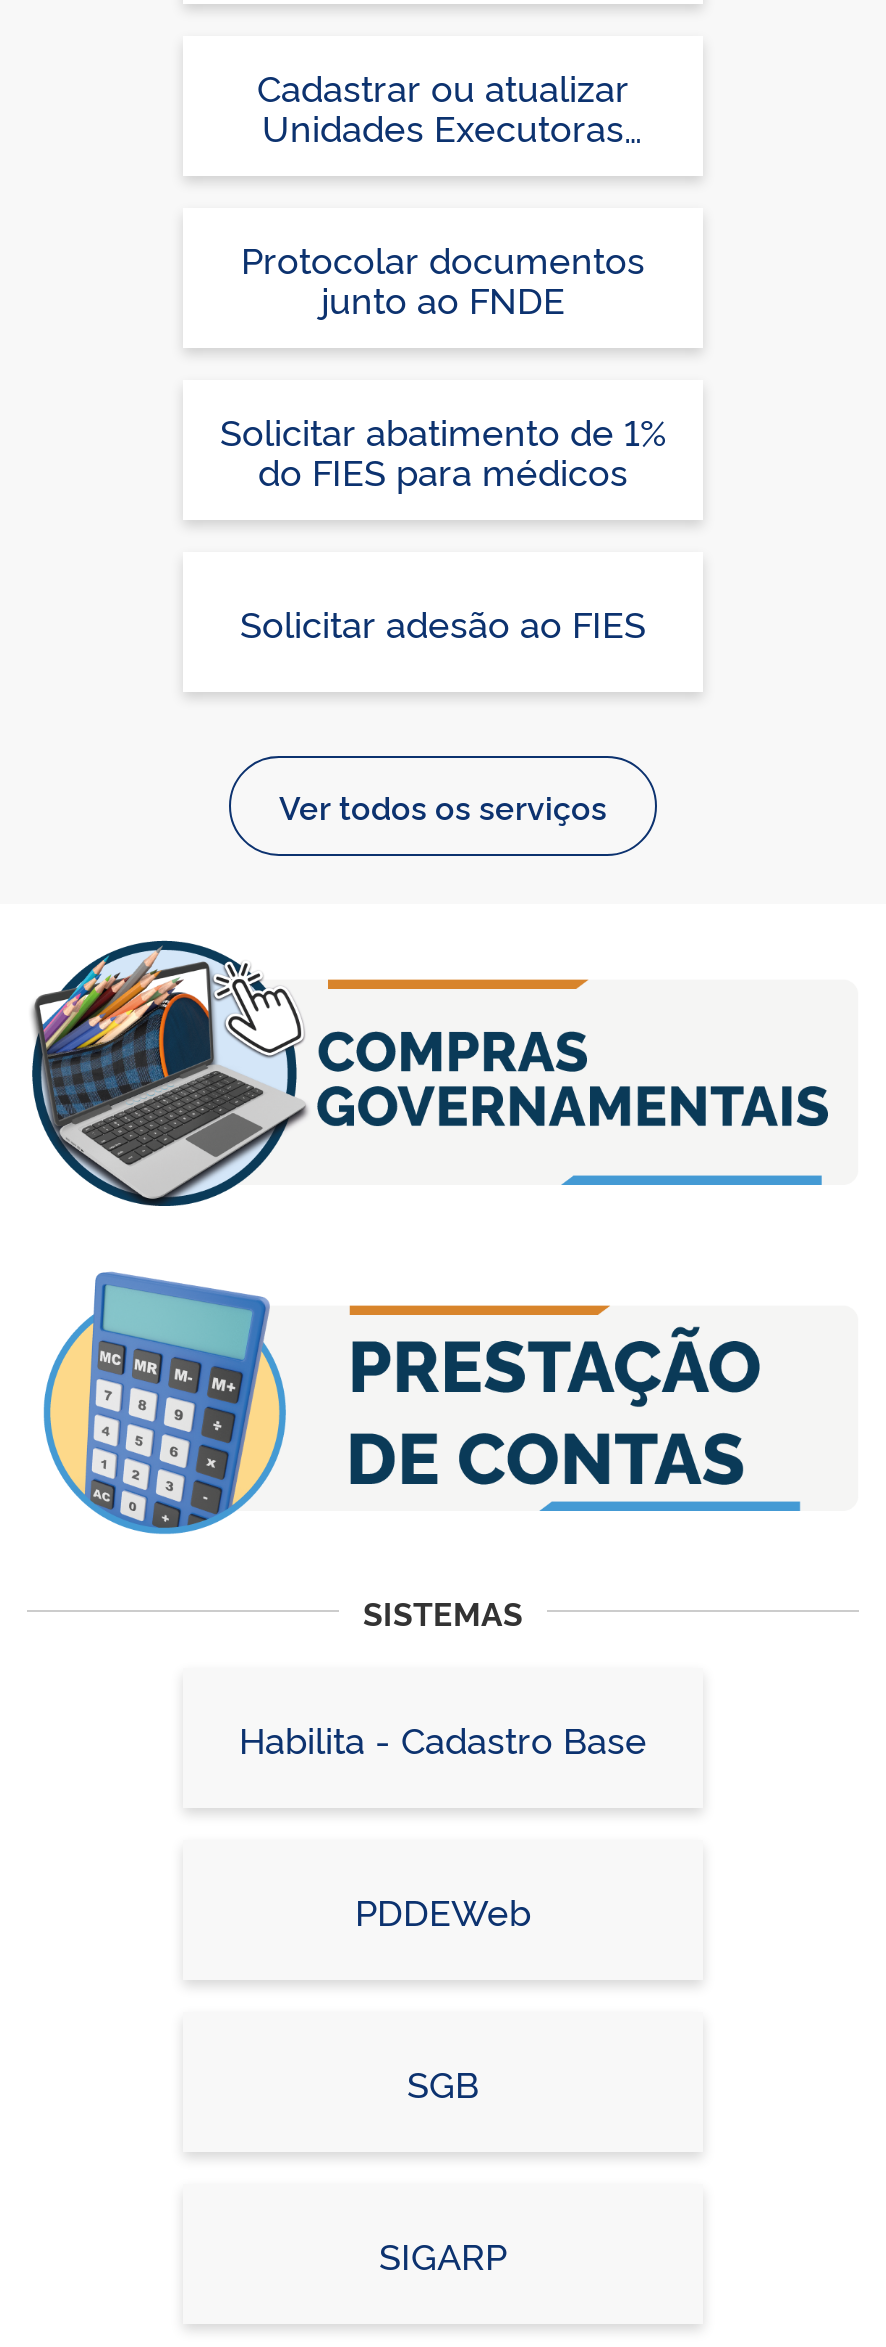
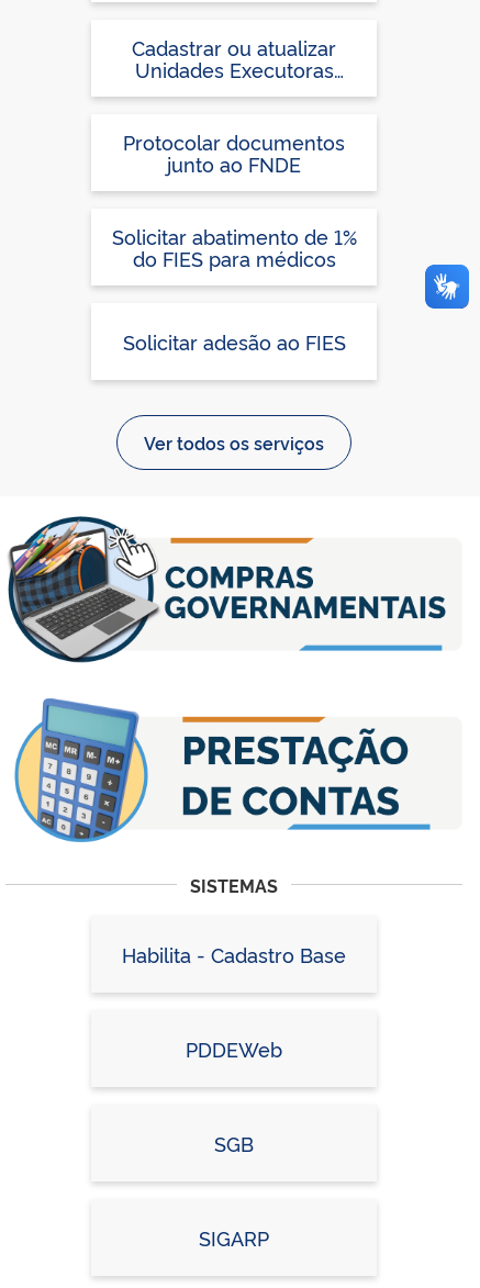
+ [image]
